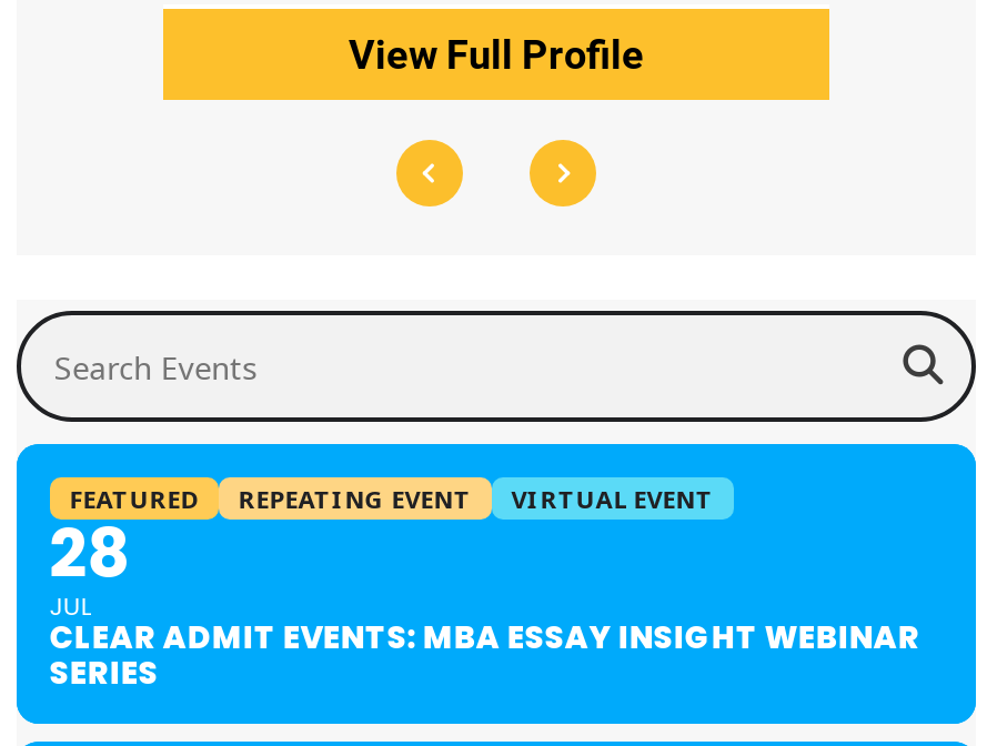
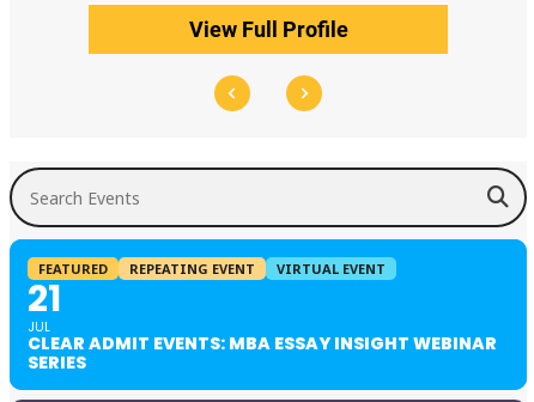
- 28
+ 21
